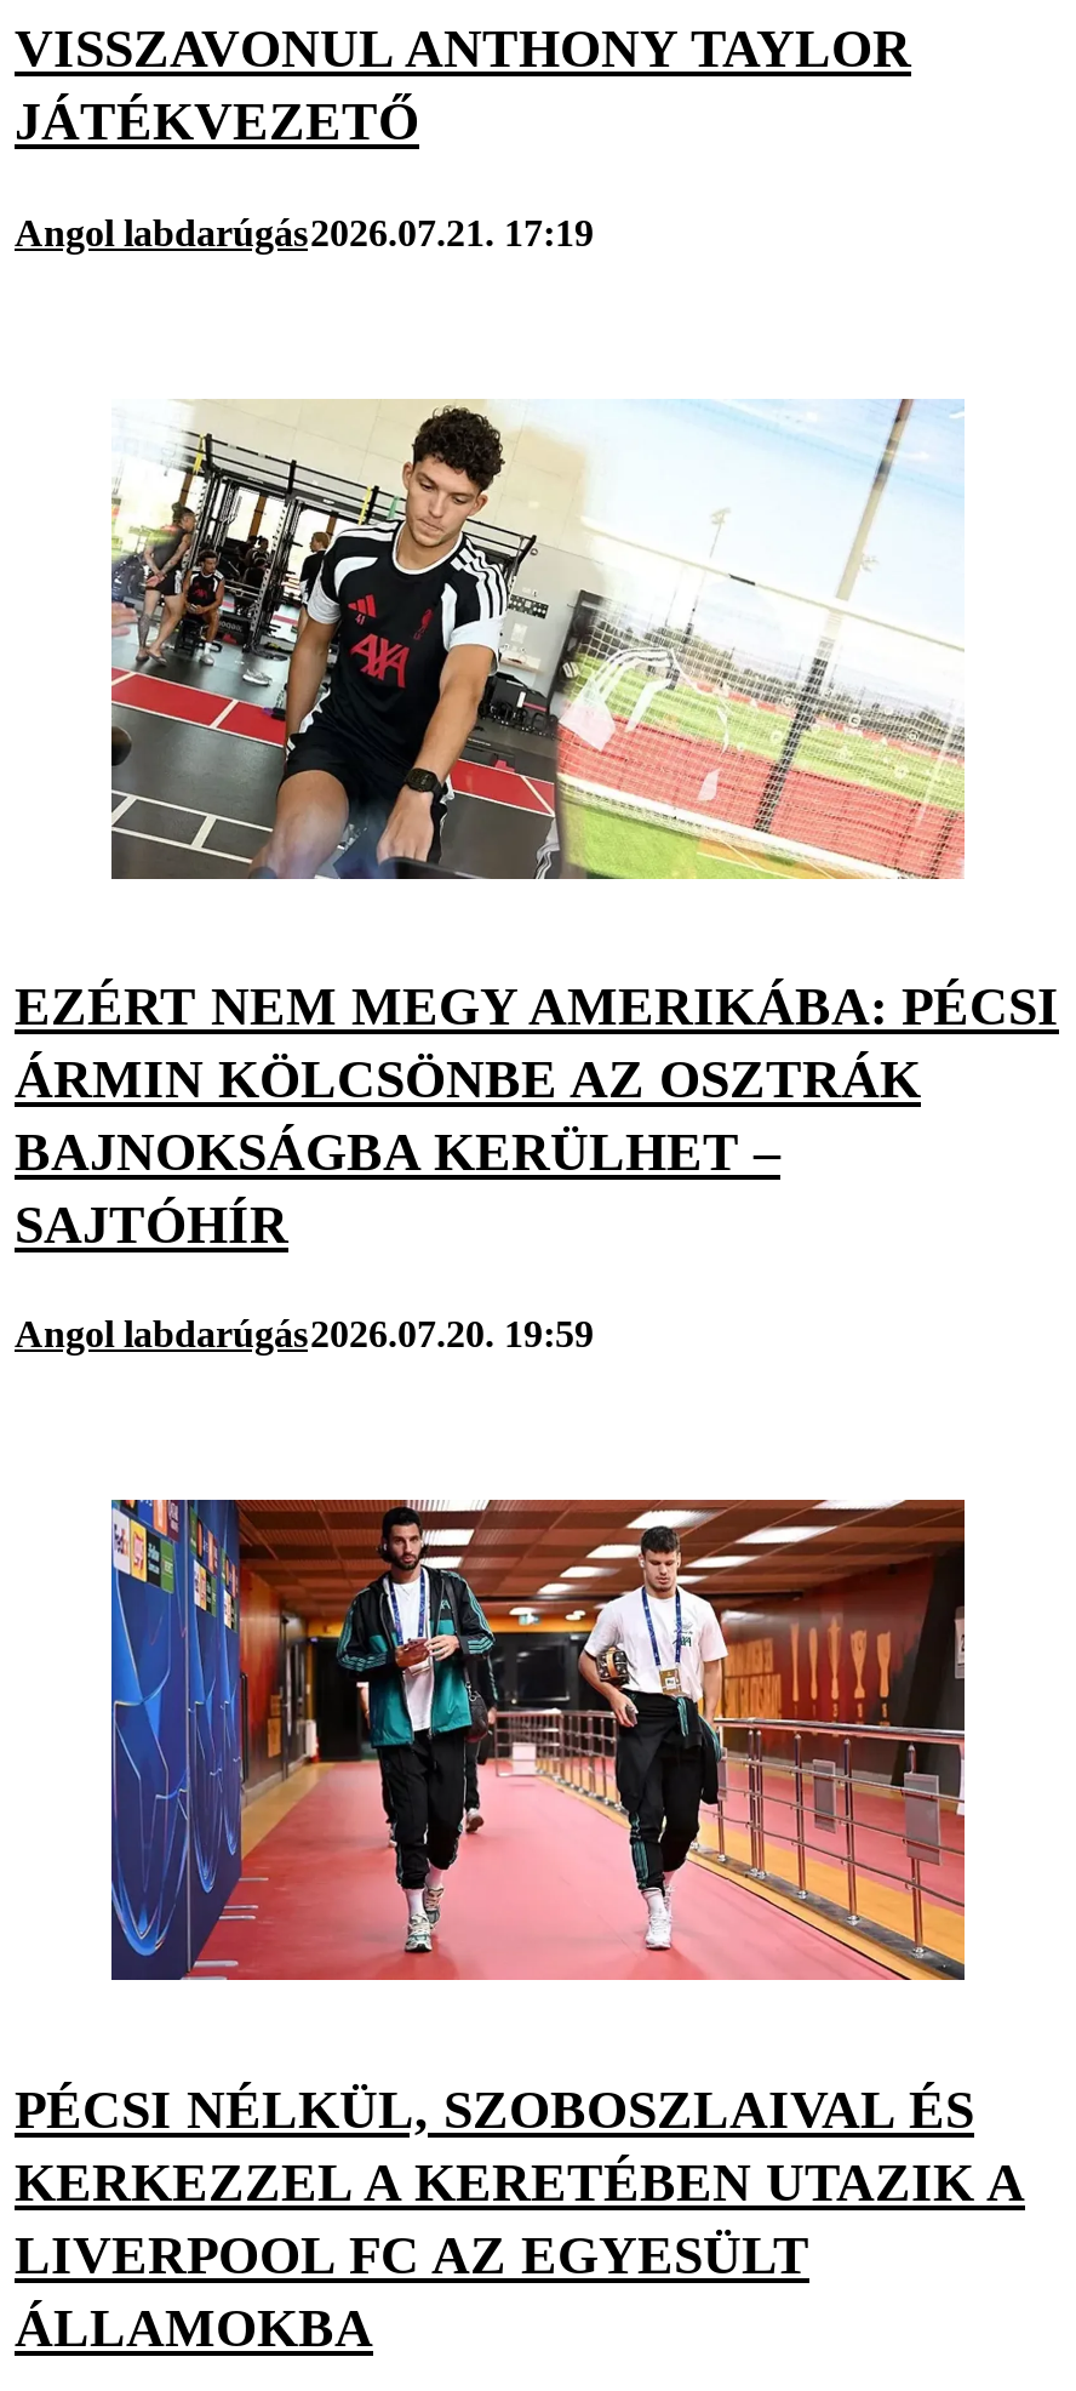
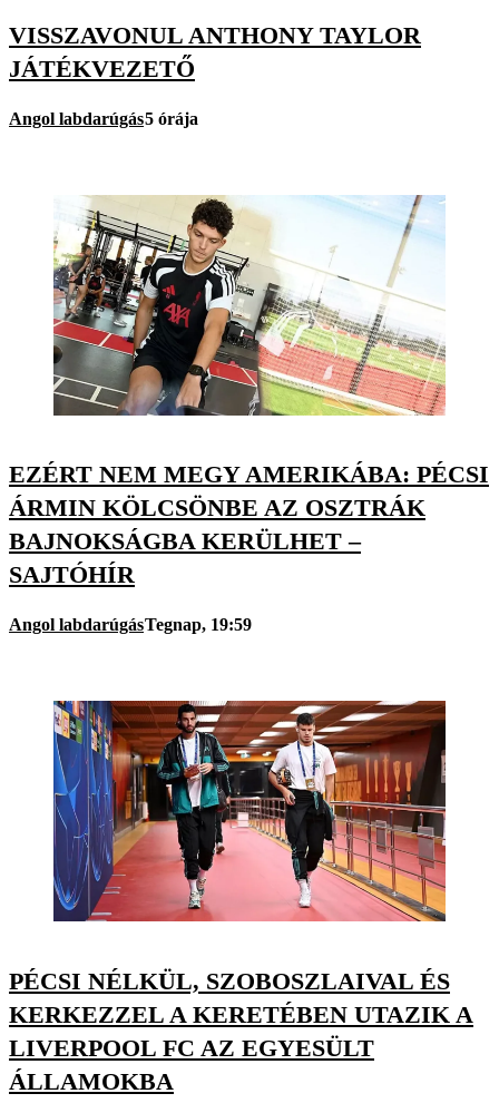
- Angol labdarúgás2026.07.21. 17:19
+ Angol labdarúgás5 órája

- Angol labdarúgás2026.07.20. 19:59
+ Angol labdarúgásTegnap, 19:59
